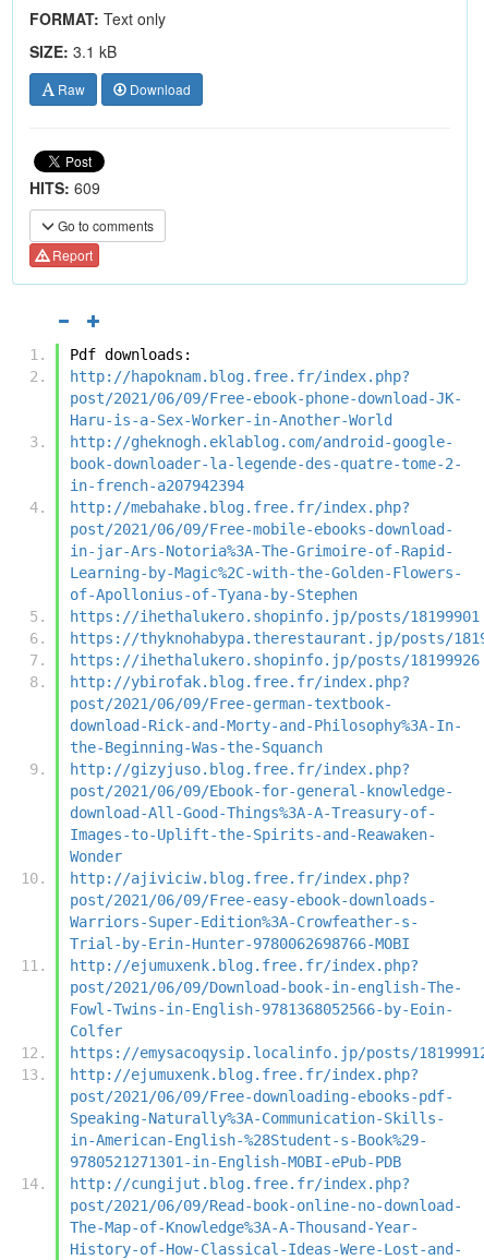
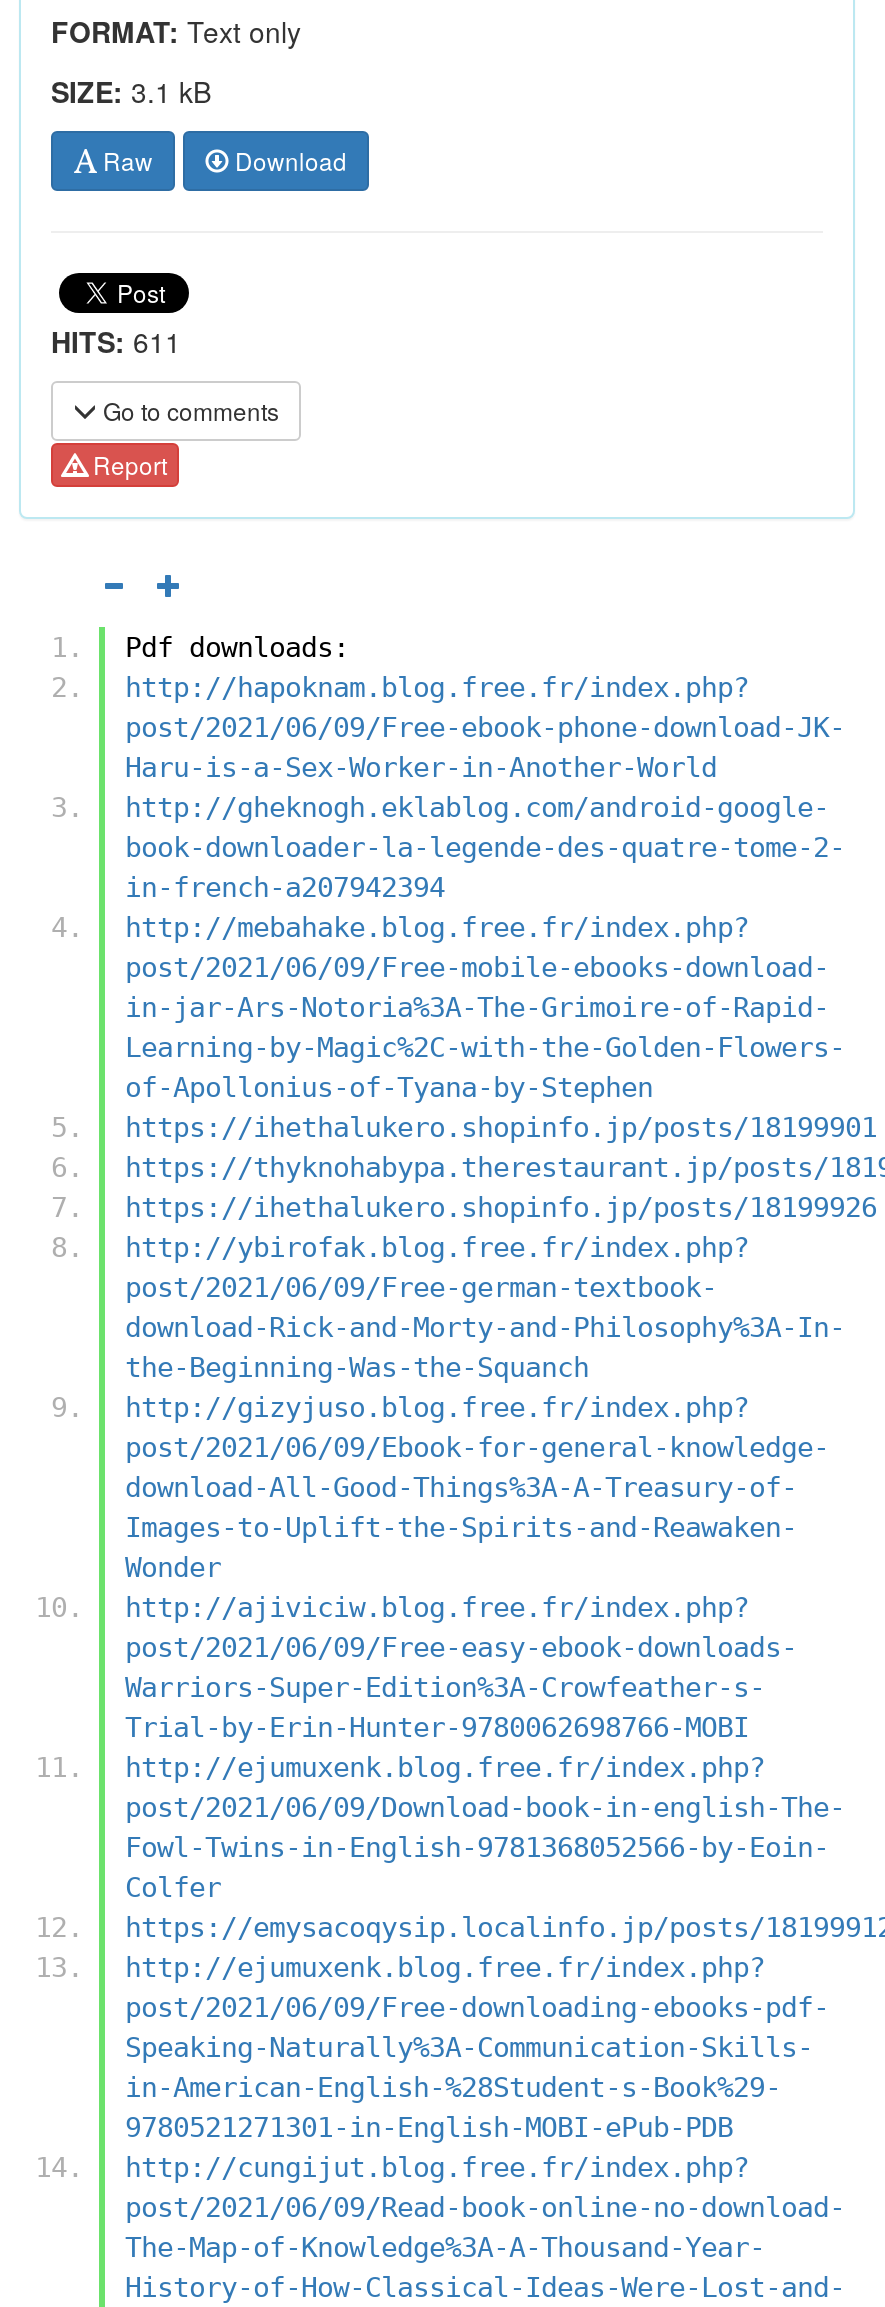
- HITS: 609
+ HITS: 611
